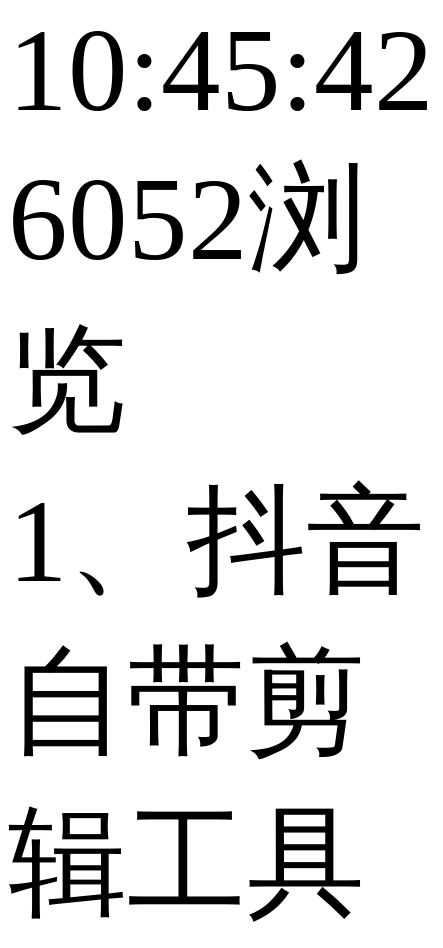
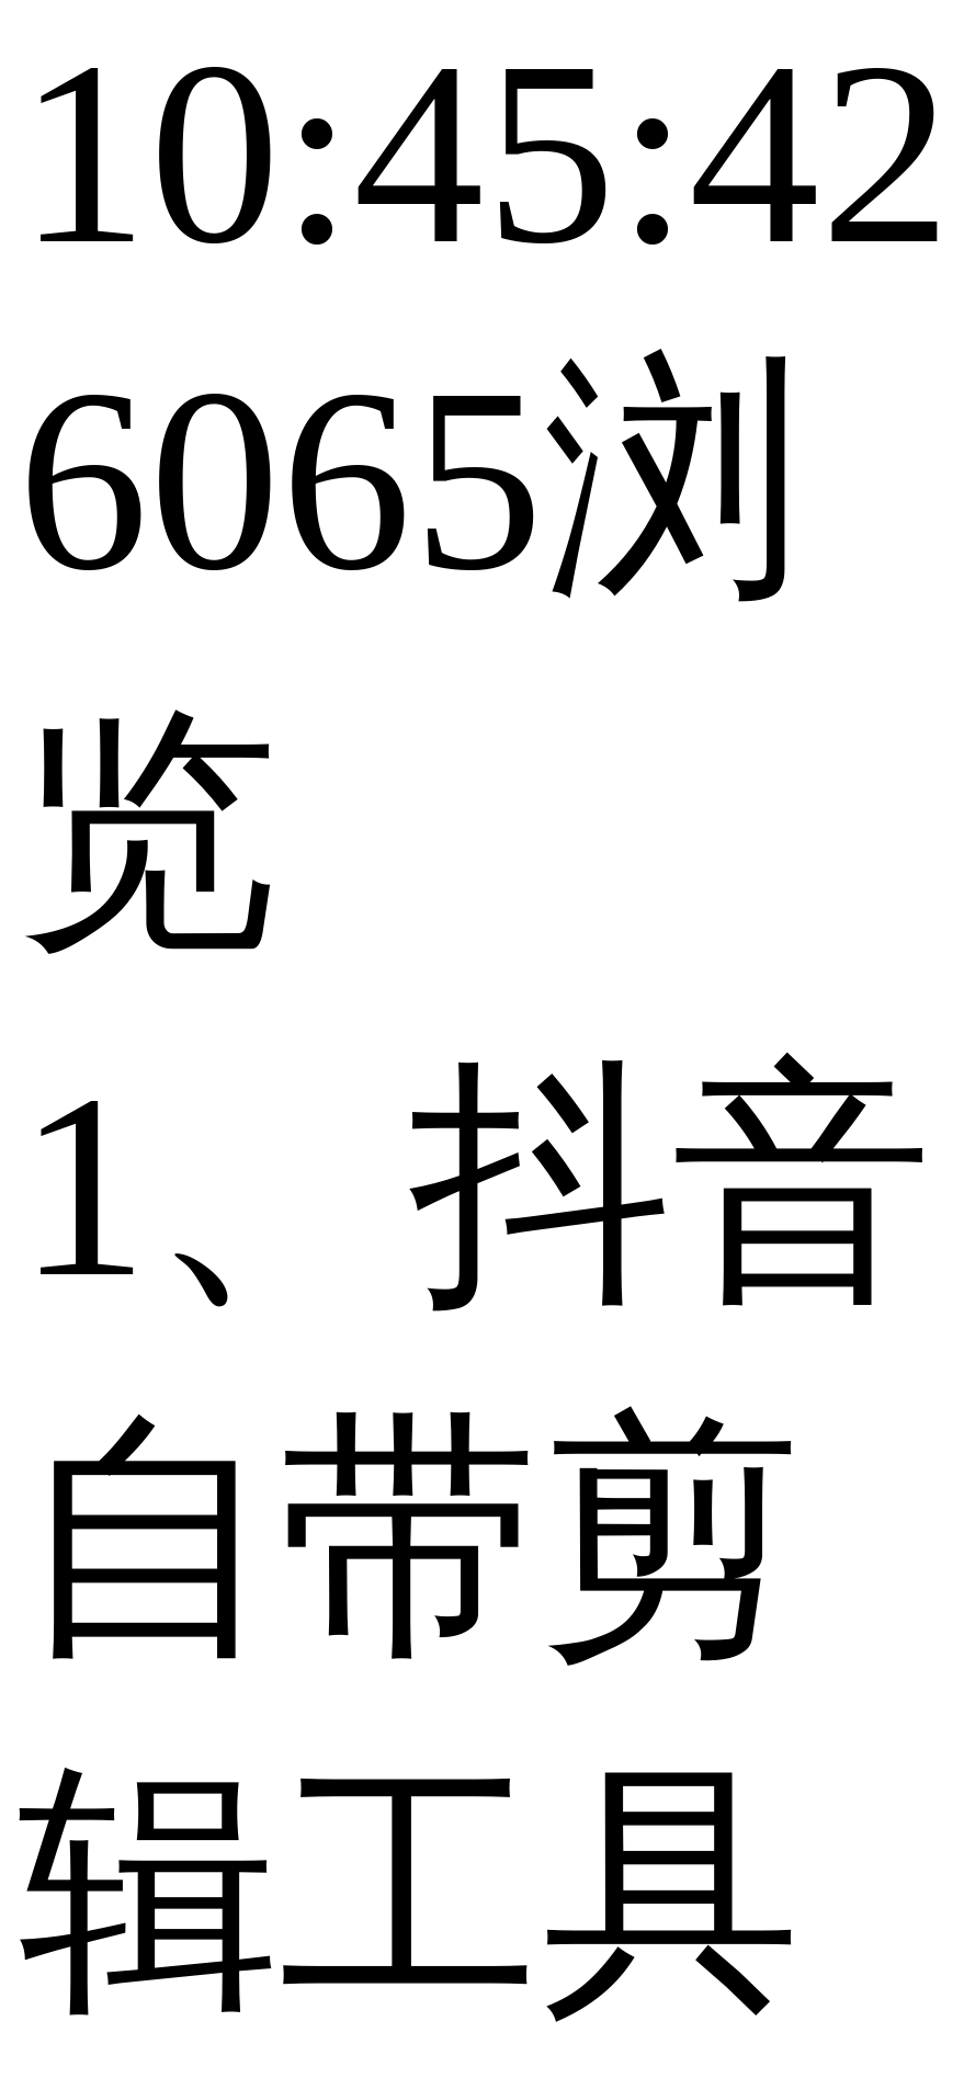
- 6052浏
+ 6065浏
